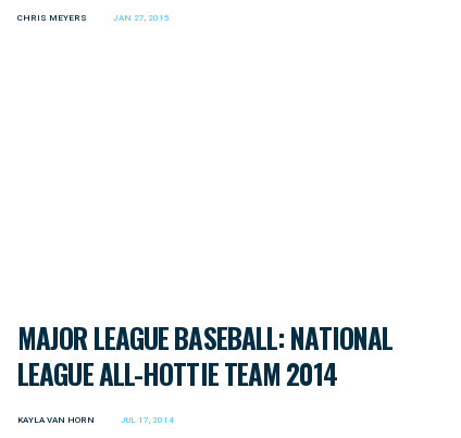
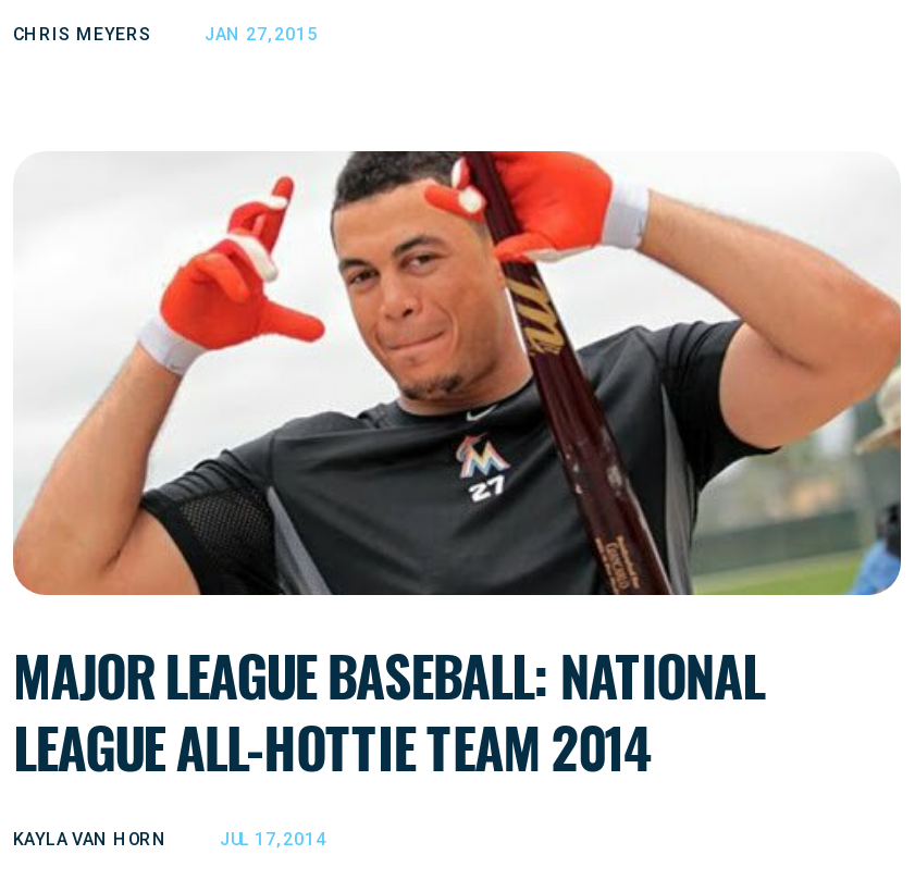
+ [image]
